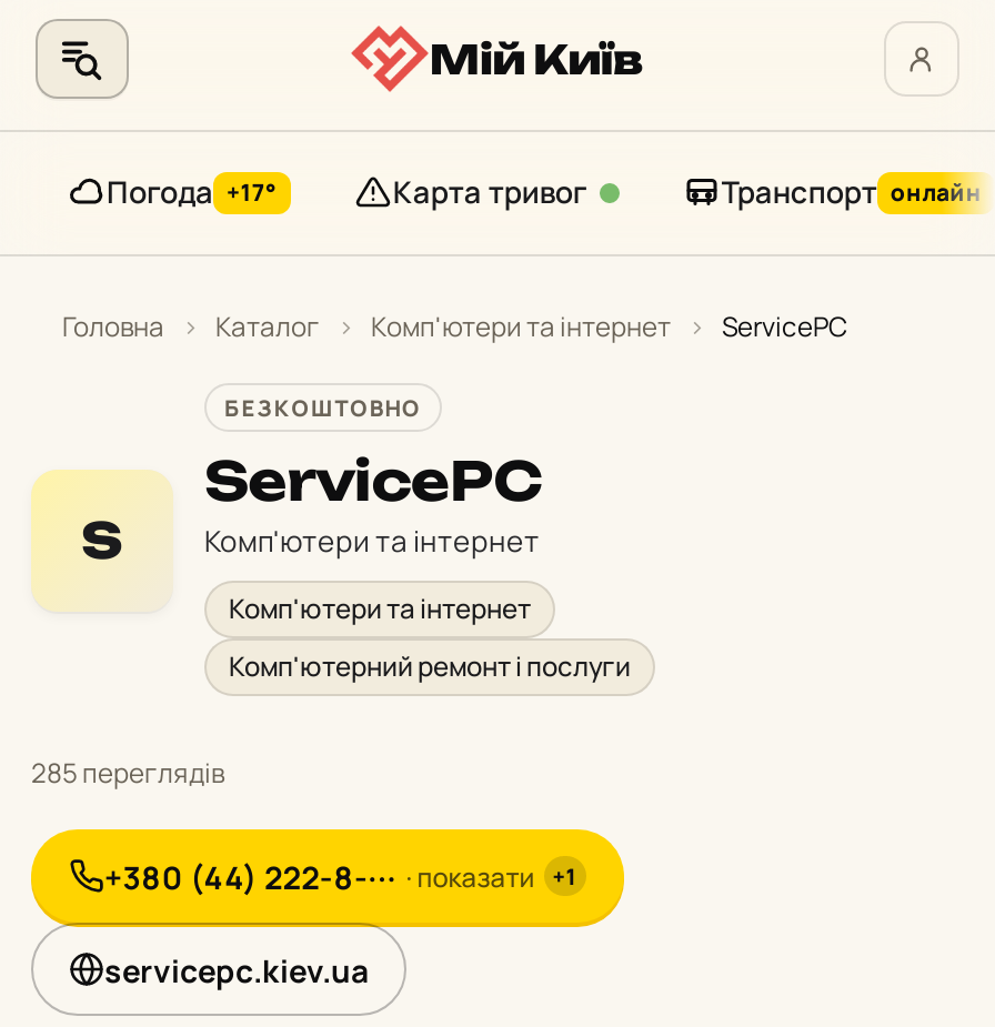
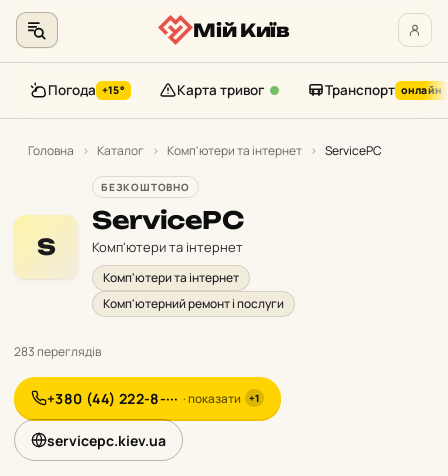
- Погода +17°
+ Погода +15°

- 285 переглядів
+ 283 переглядів
